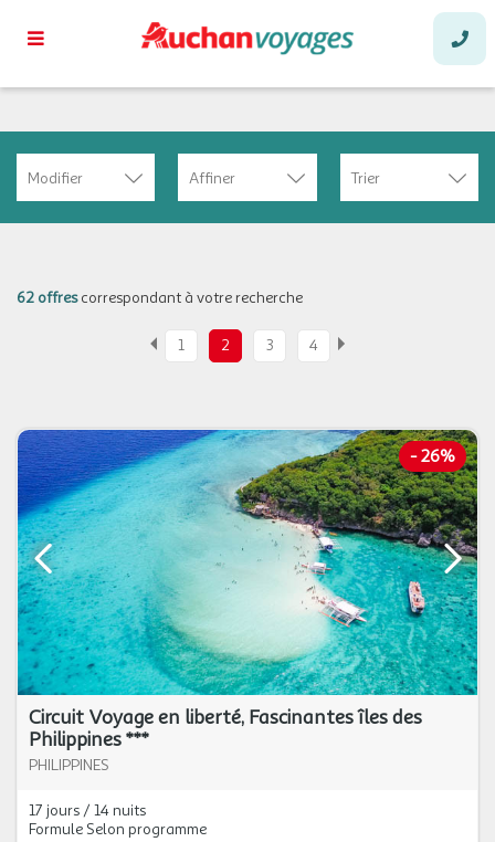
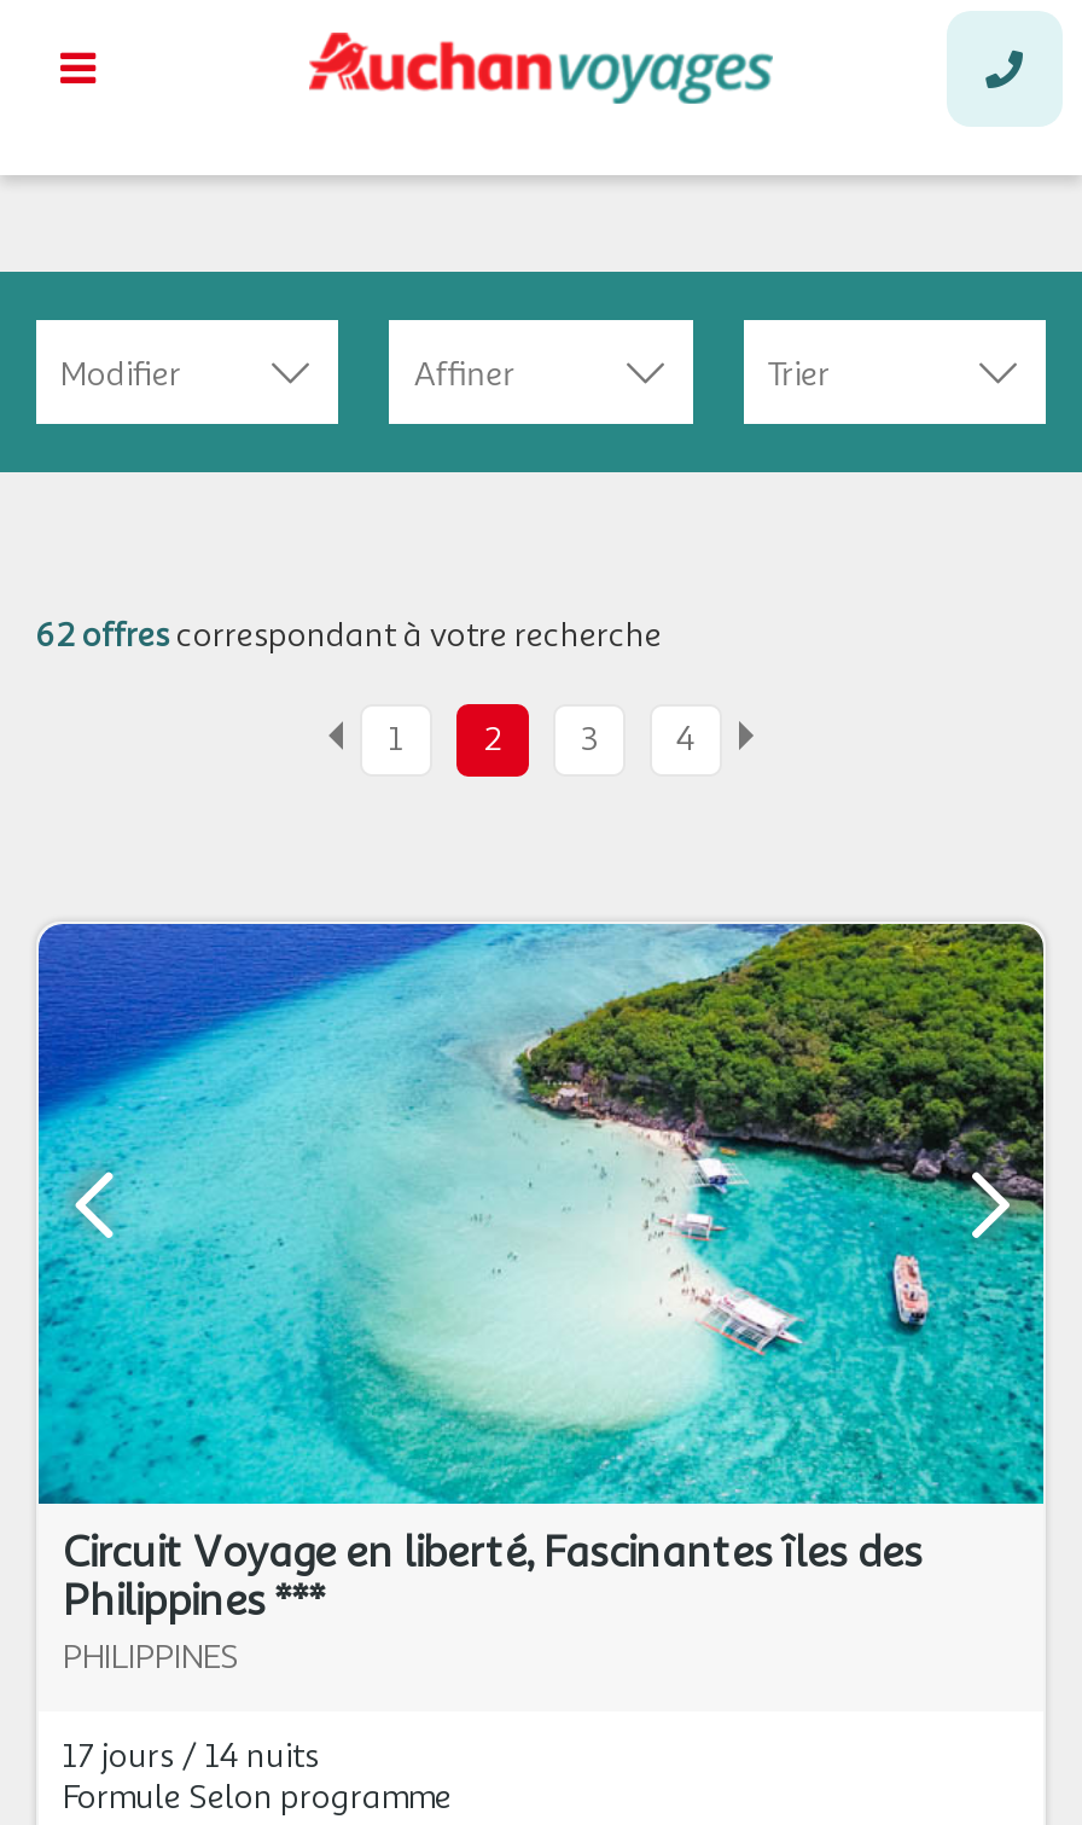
- - 26%
